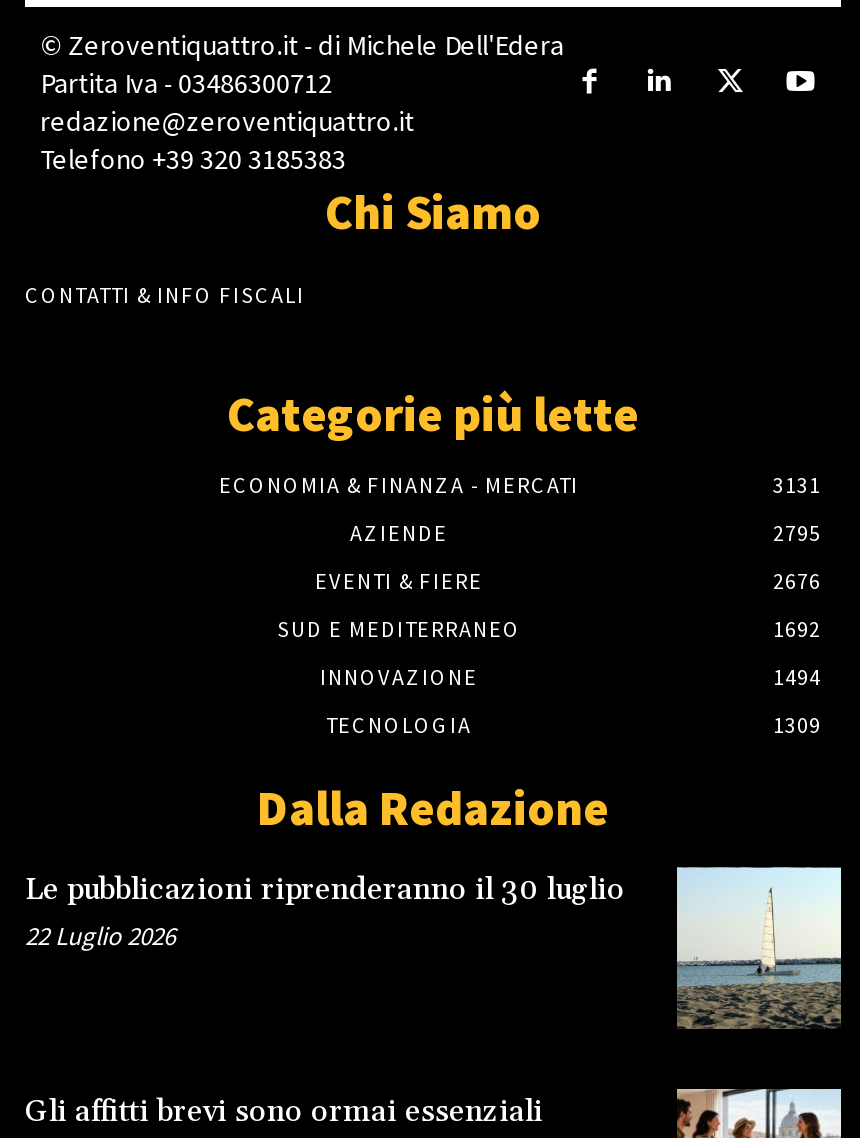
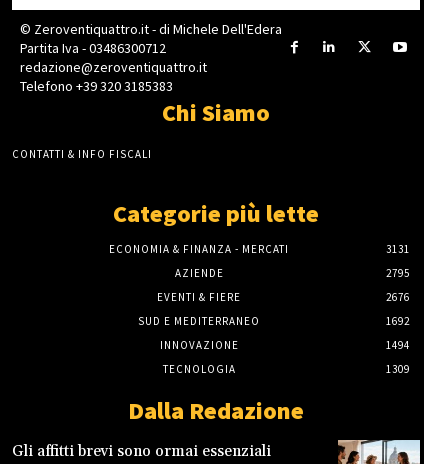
- [image]
- Le pubblicazioni riprenderanno il 30 luglio
- 22 Luglio 2026
